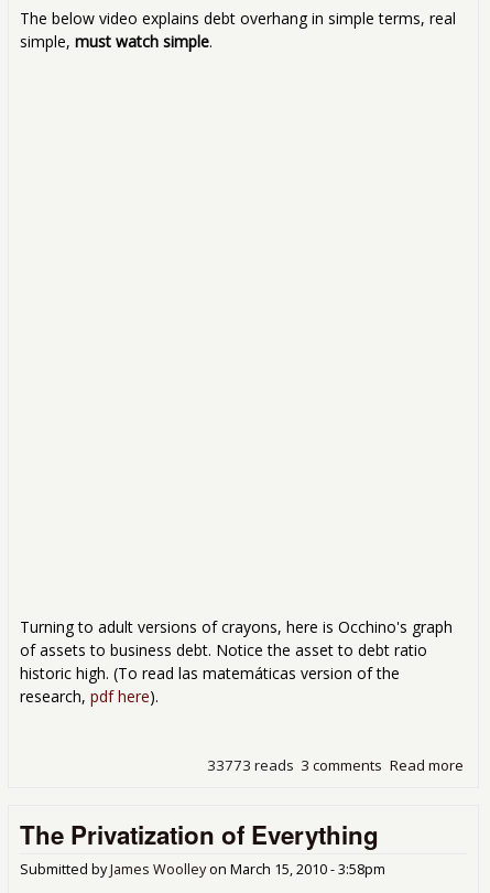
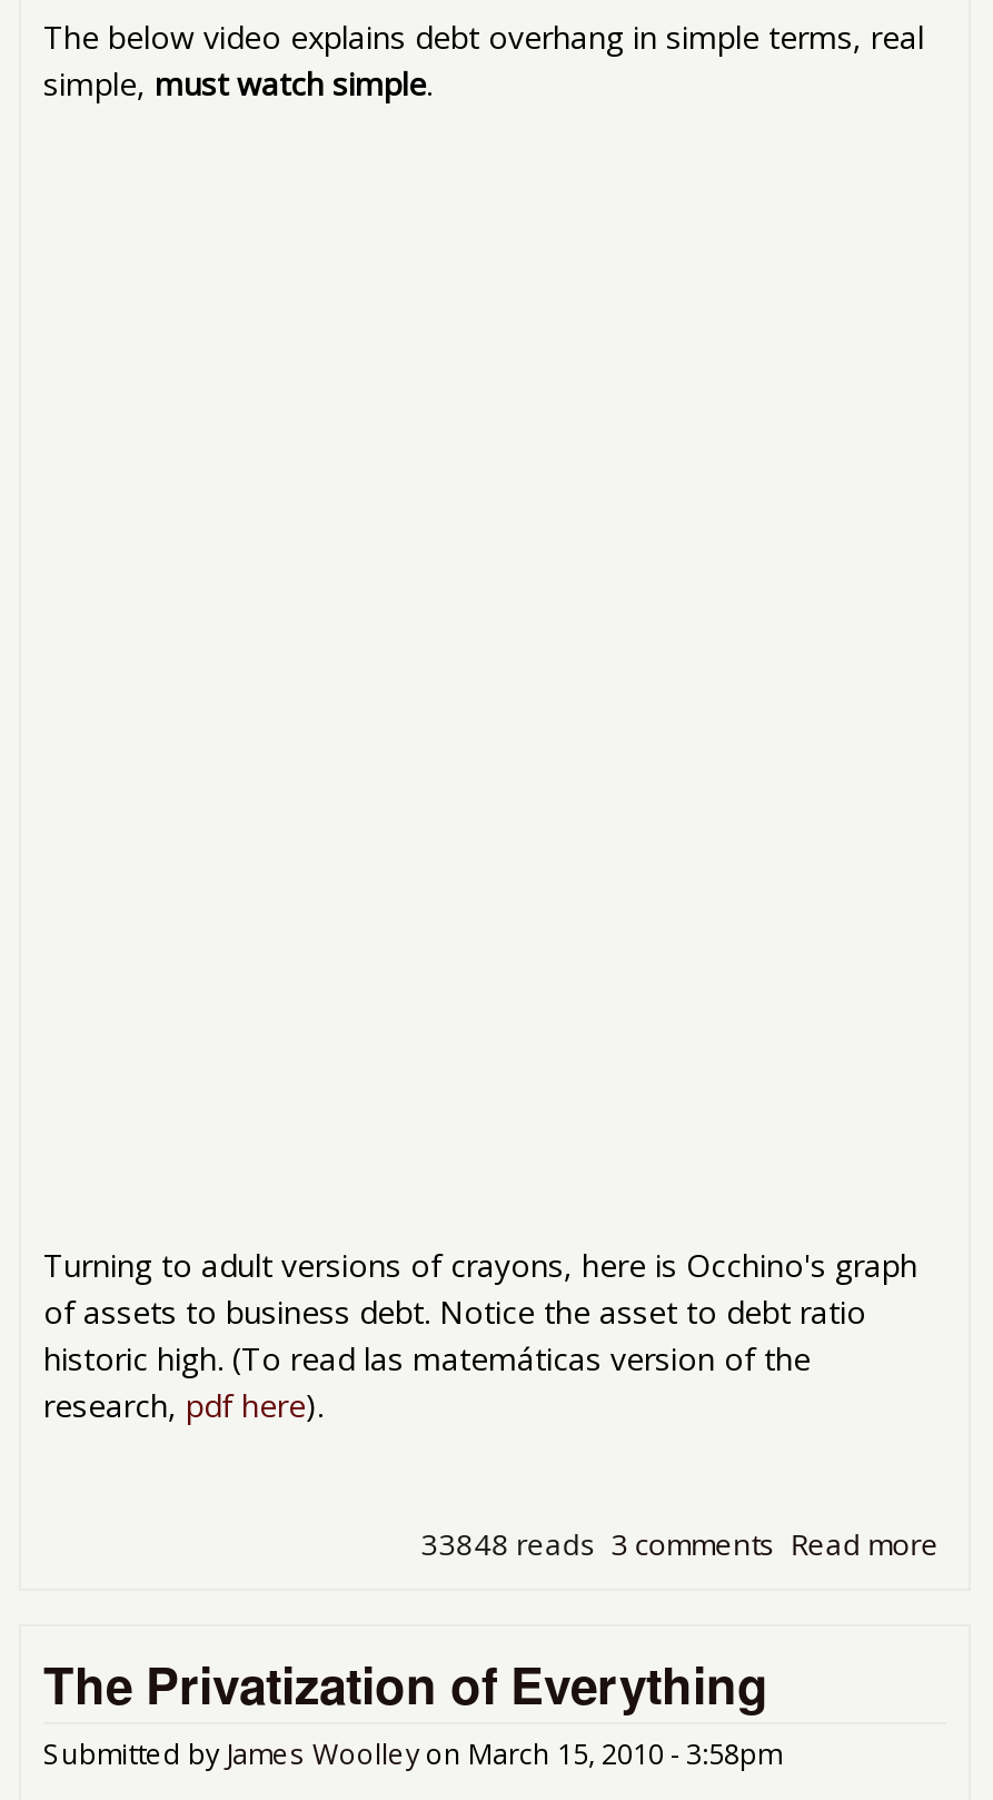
- 33773 reads
+ 33848 reads
